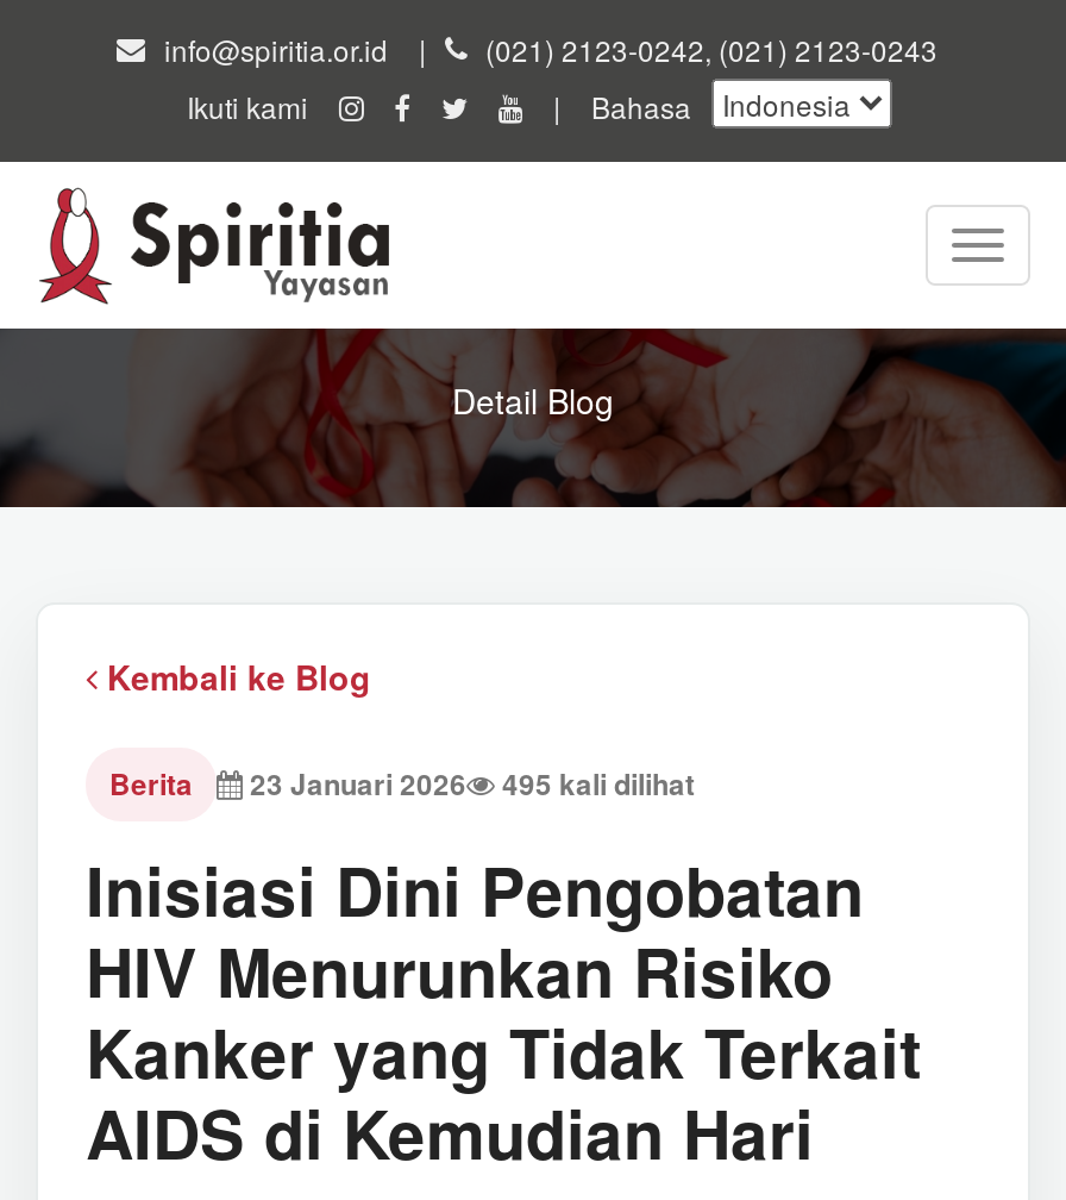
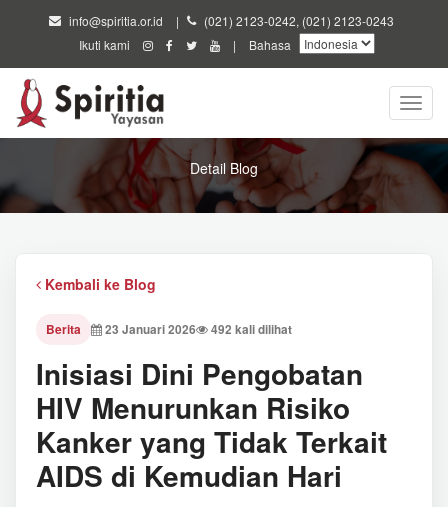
- Berita 23 Januari 2026 495 kali dilihat
+ Berita 23 Januari 2026 492 kali dilihat
